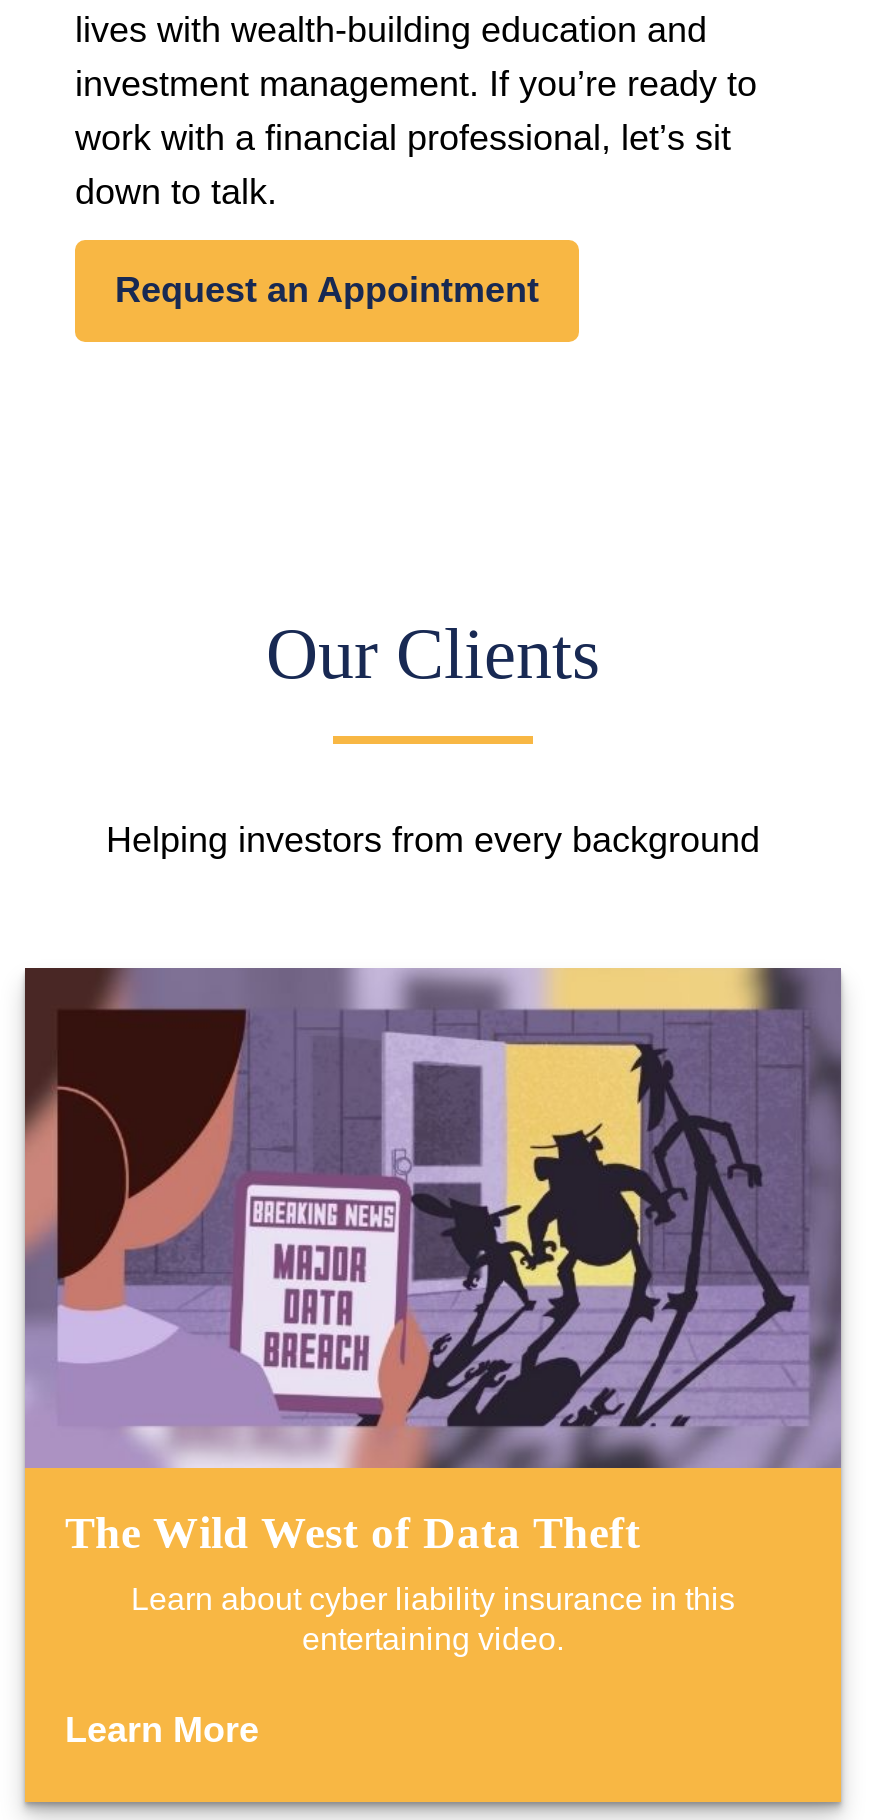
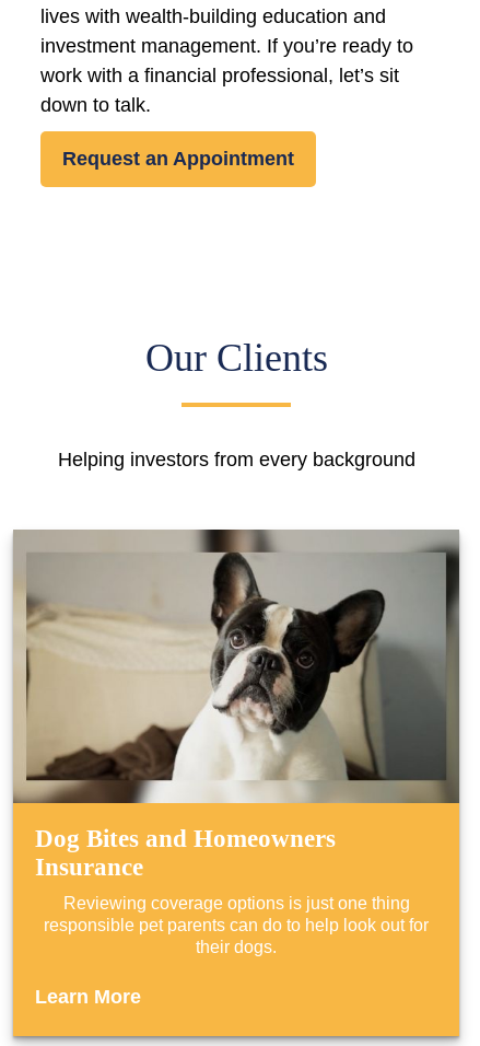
- [image]
- The Wild West of Data Theft
+ [image]
+ Dog Bites and Homeowners
+ Insurance

- Learn about cyber liability insurance in this
- entertaining video.
+ Reviewing coverage options is just one thing
+ responsible pet parents can do to help look out for
+ their dogs.
